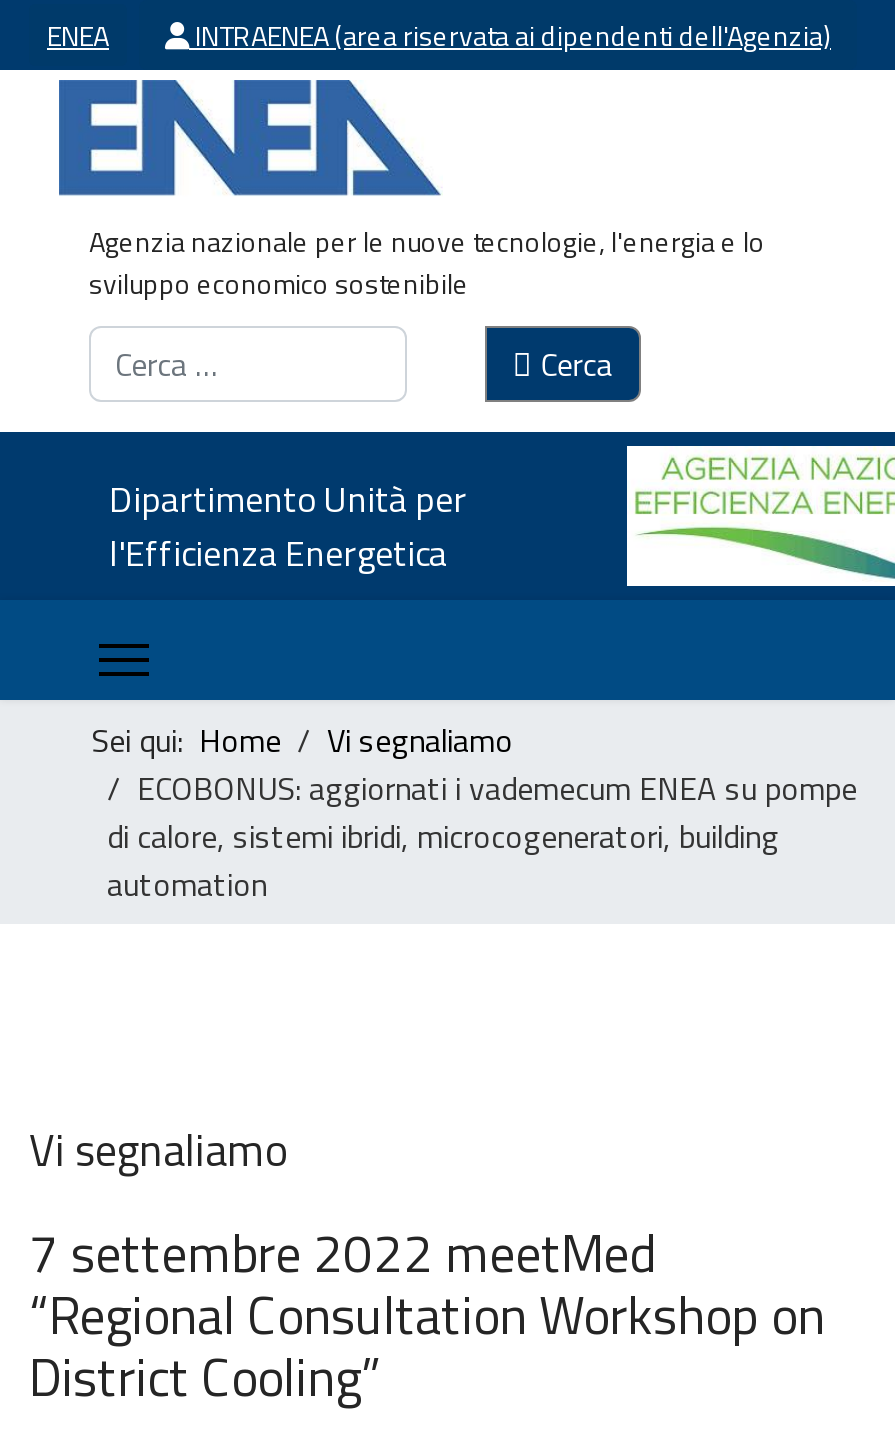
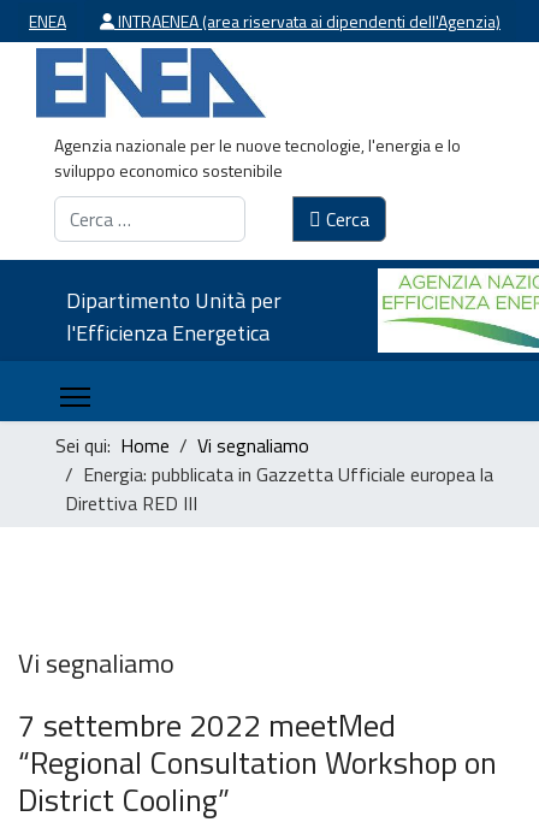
- ECOBONUS: aggiornati i vademecum ENEA su pompe
- di calore, sistemi ibridi, microcogeneratori, building
- automation
+ Energia: pubblicata in Gazzetta Ufficiale europea la
+ Direttiva RED III
